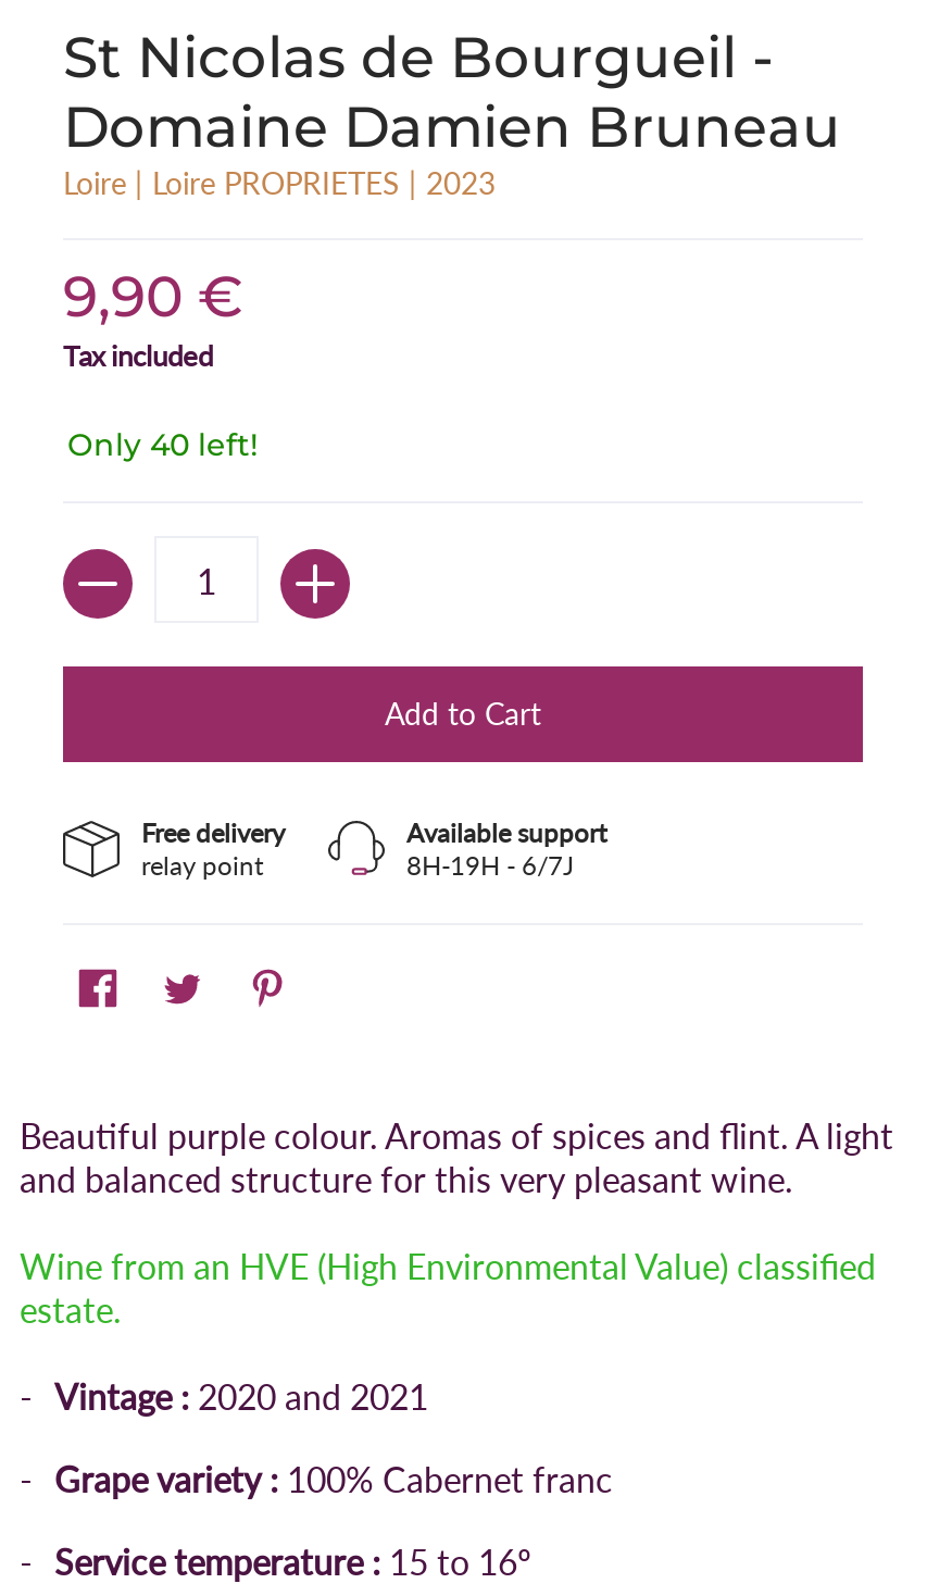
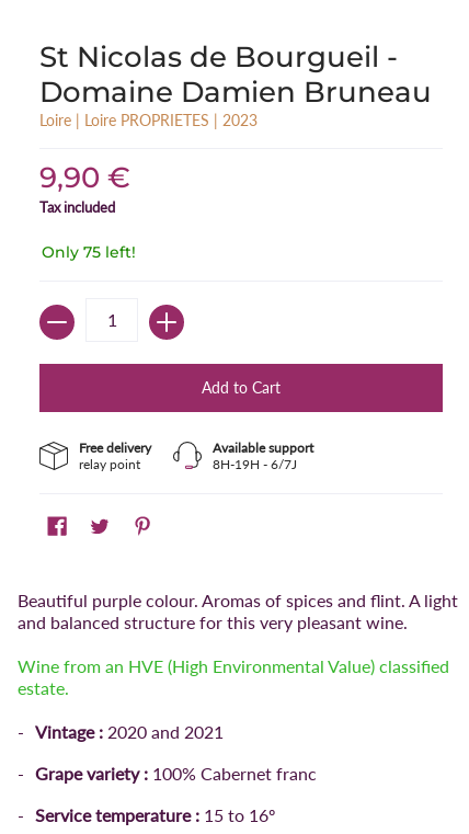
- Only 40 left!
+ Only 75 left!
